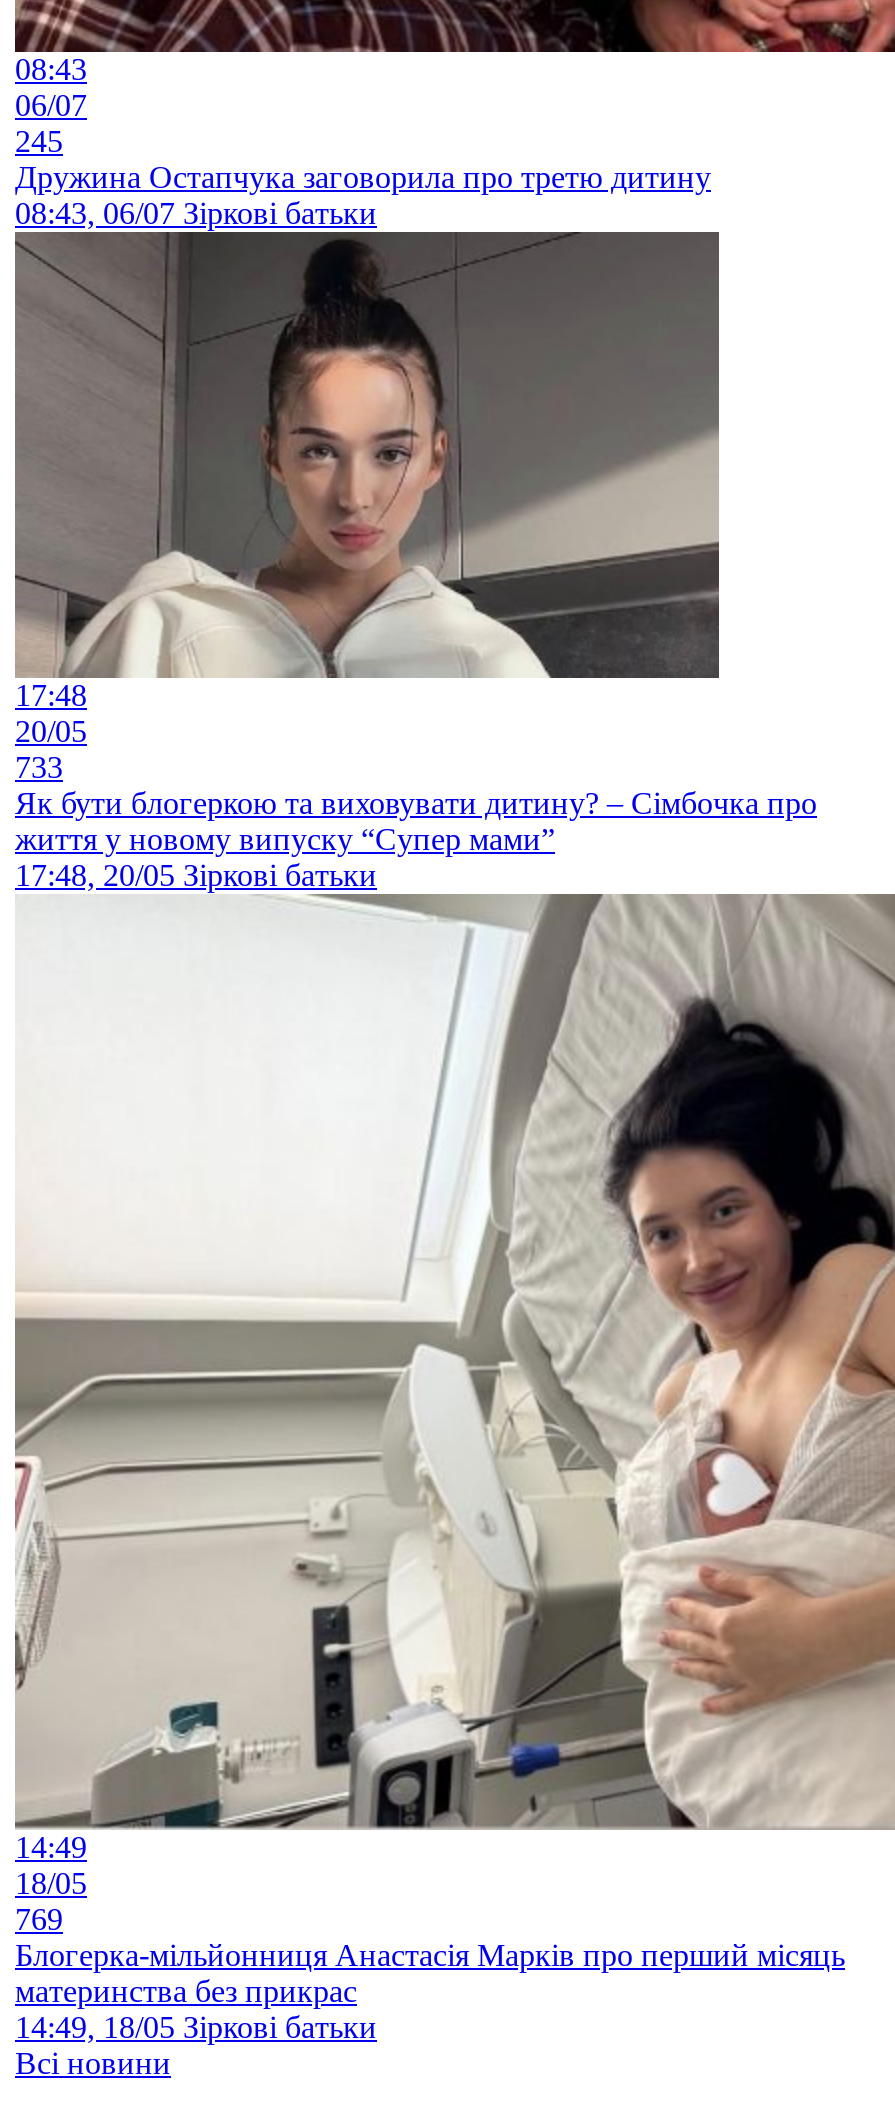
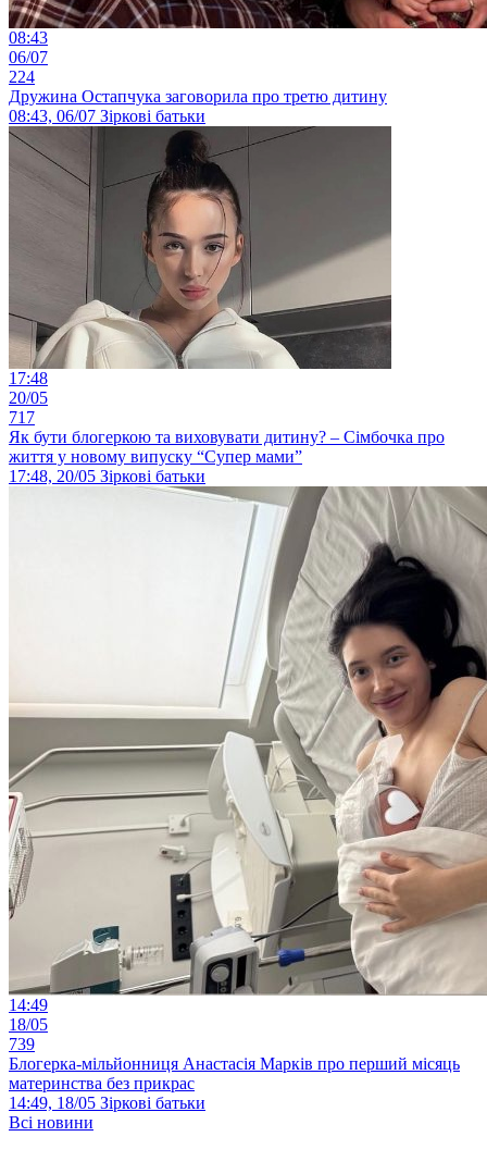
- 245
+ 224

- 733
+ 717

- 769
+ 739
